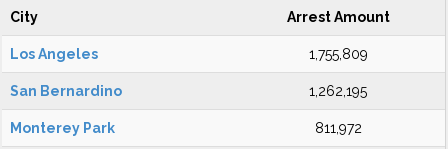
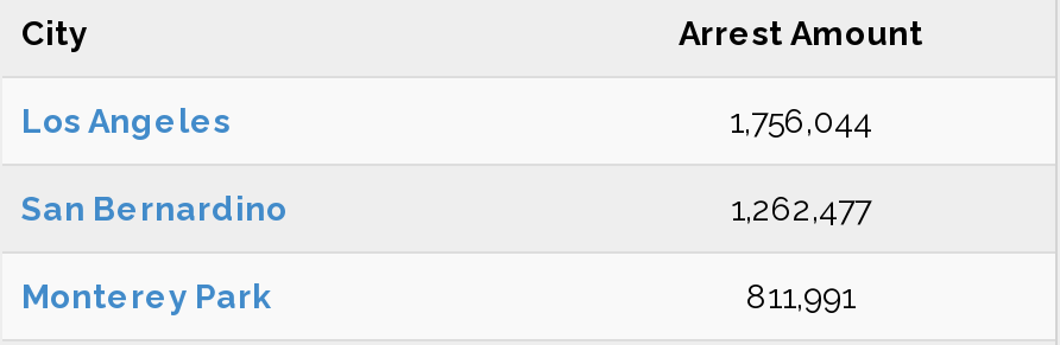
- 1,755,809
+ 1,756,044

- 1,262,195
+ 1,262,477

- 811,972
+ 811,991
